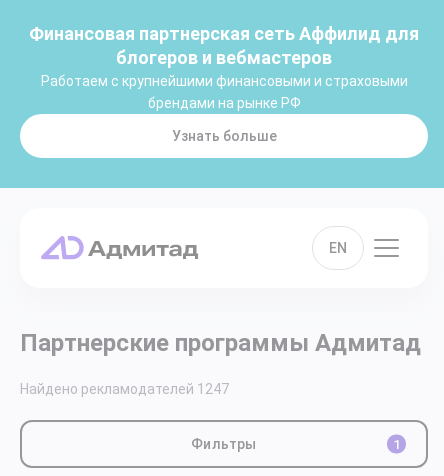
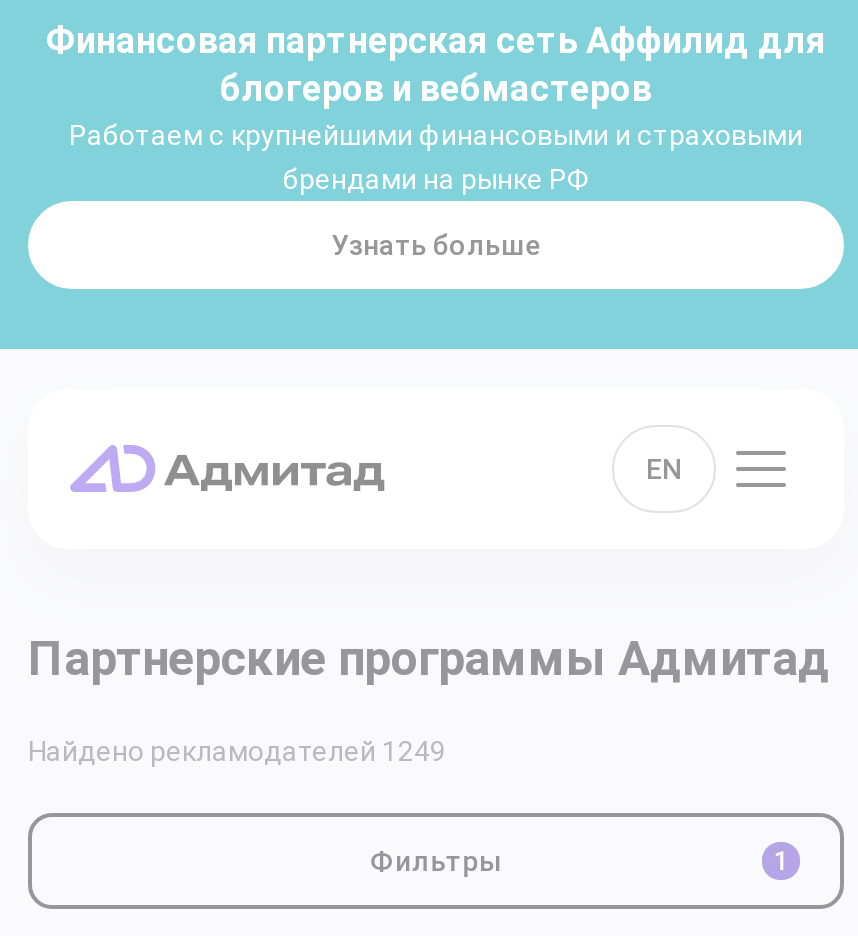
- Найдено рекламодателей 1247
+ Найдено рекламодателей 1249
